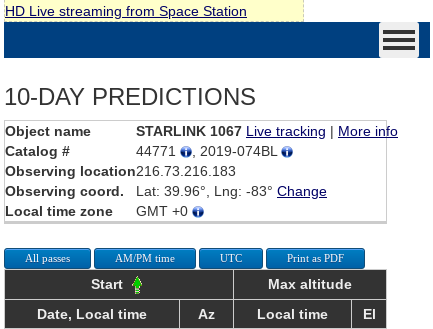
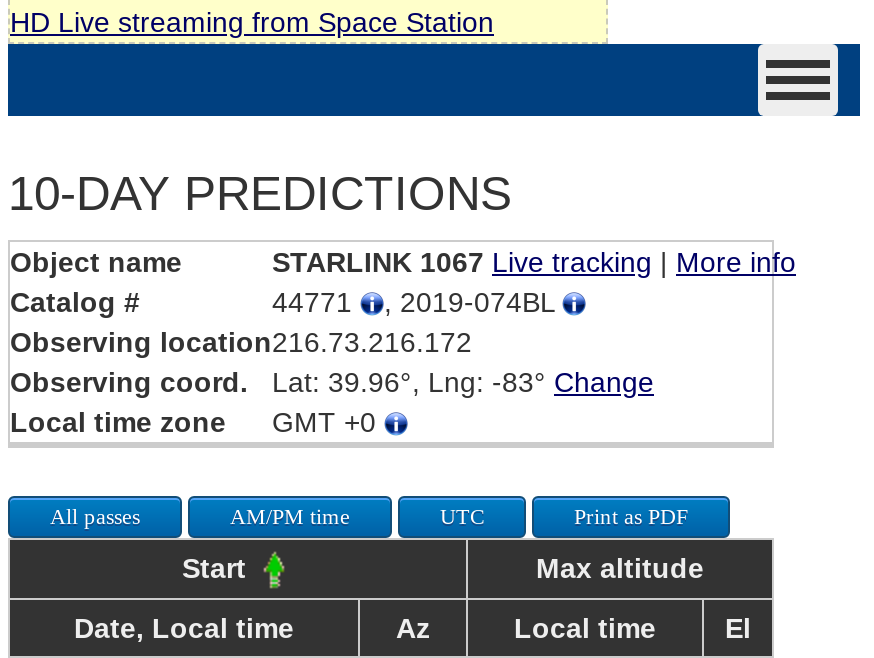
- Observing location216.73.216.183
+ Observing location216.73.216.172
